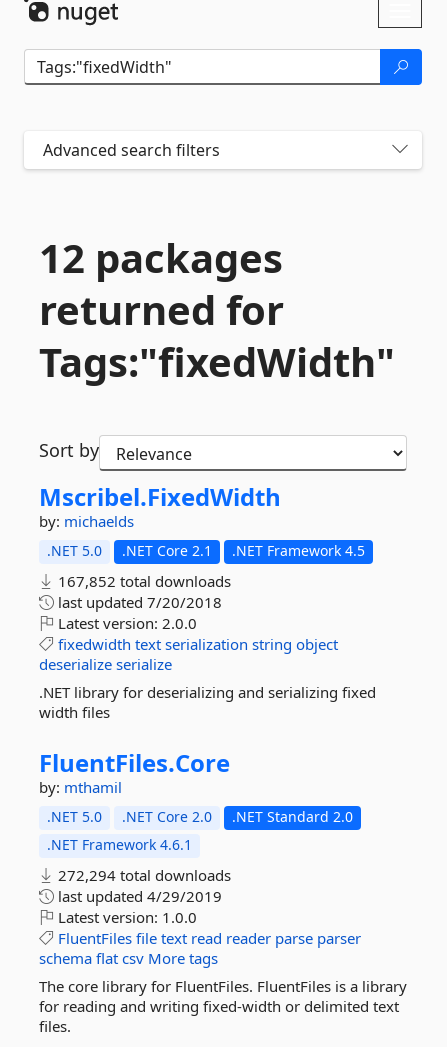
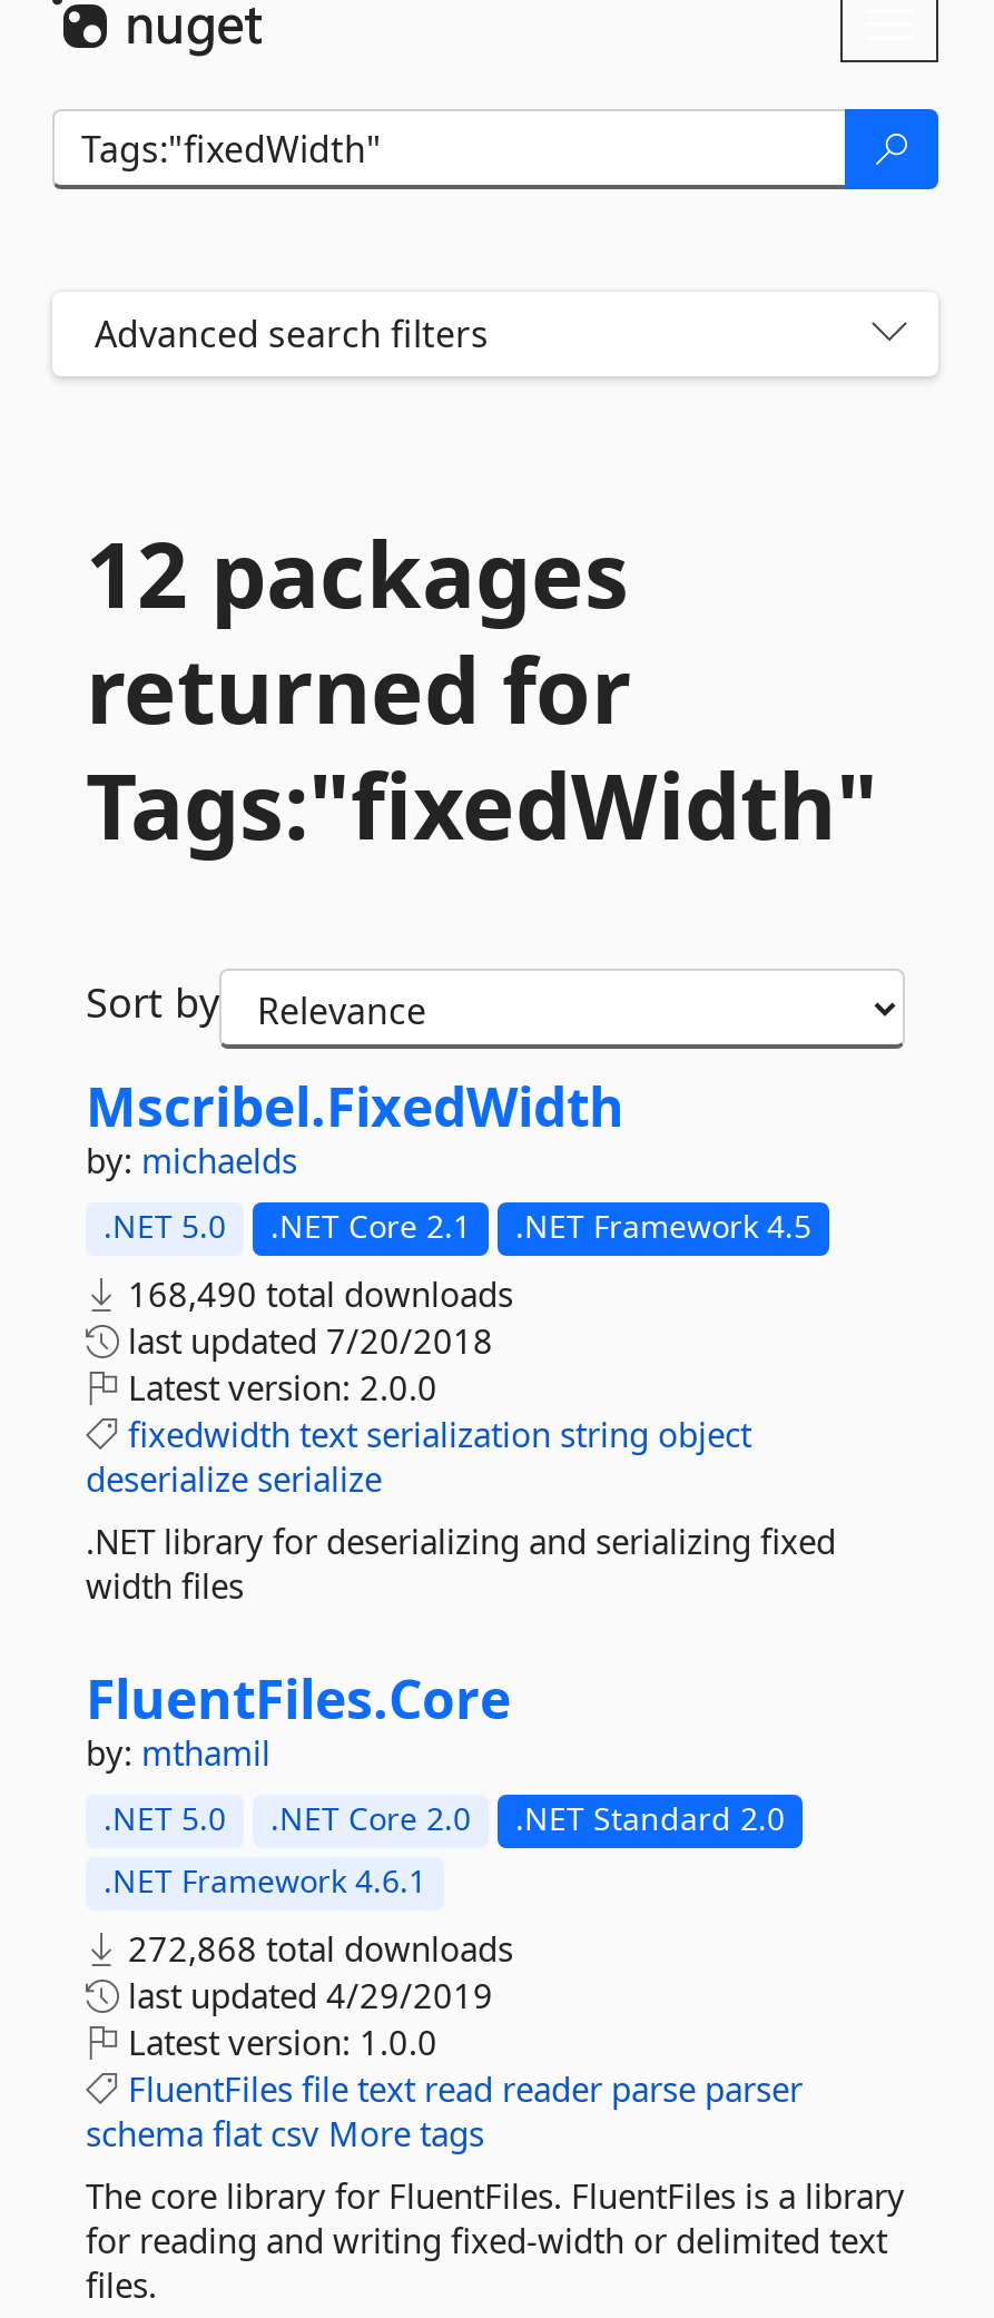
- 167,852 total downloads
+ 168,490 total downloads

- 272,294 total downloads
+ 272,868 total downloads
